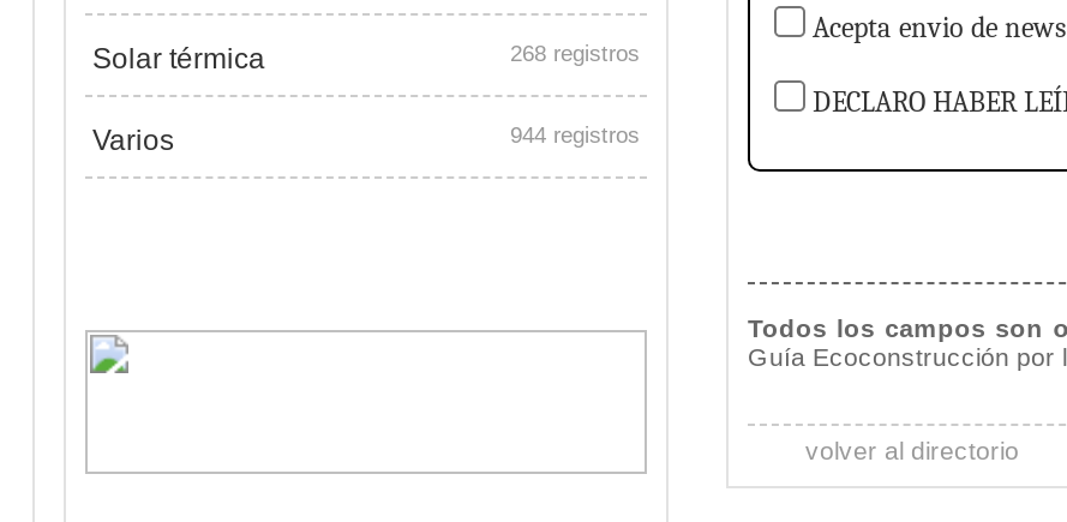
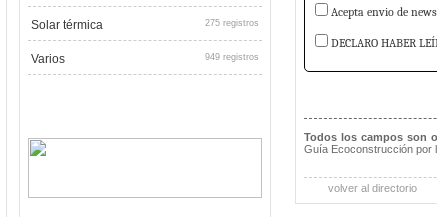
- 268 registros
+ 275 registros

- 944 registros
+ 949 registros
